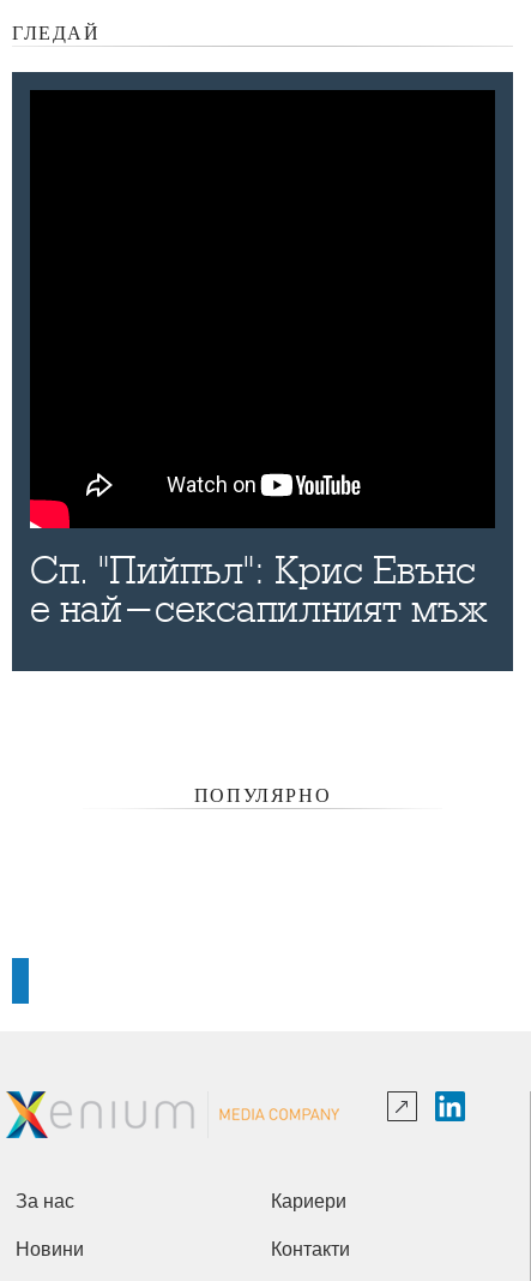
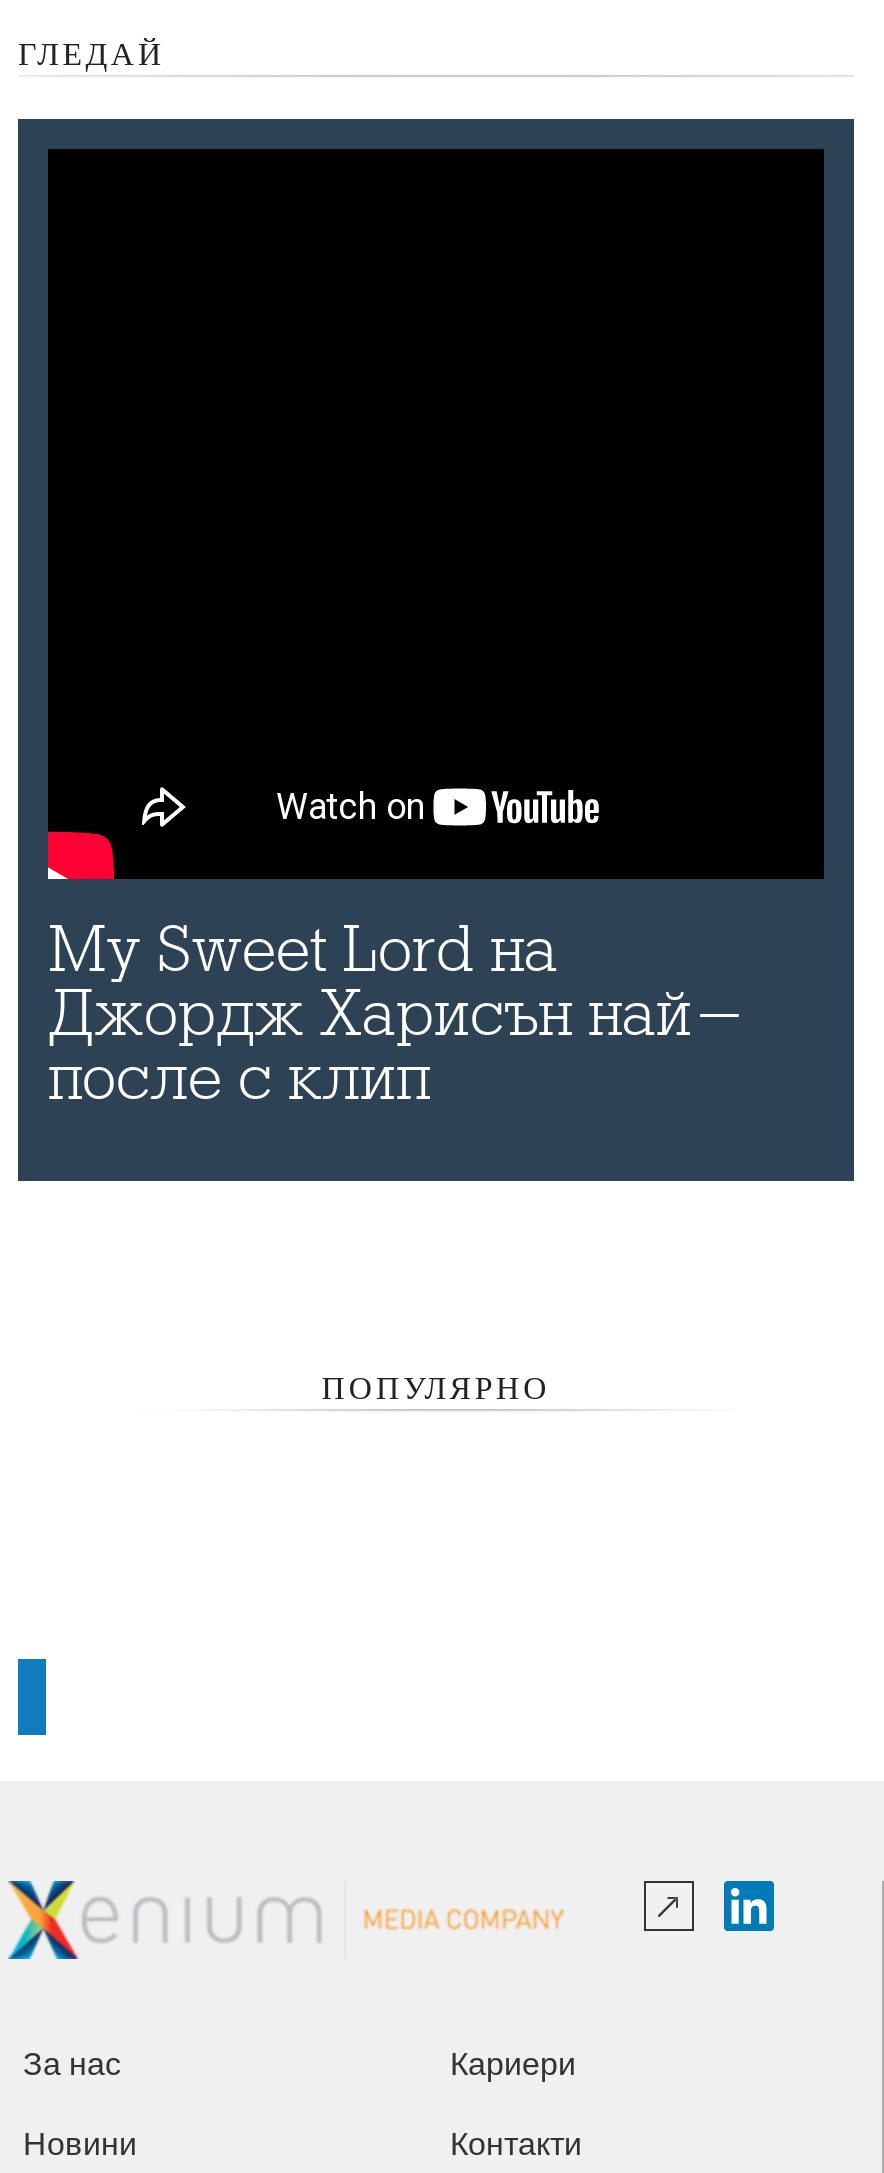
- Сп. "Пийпъл": Крис Евънс
- е най-сексапилният мъж
+ My Sweet Lord на
+ Джордж Харисън най-
+ после с клип
